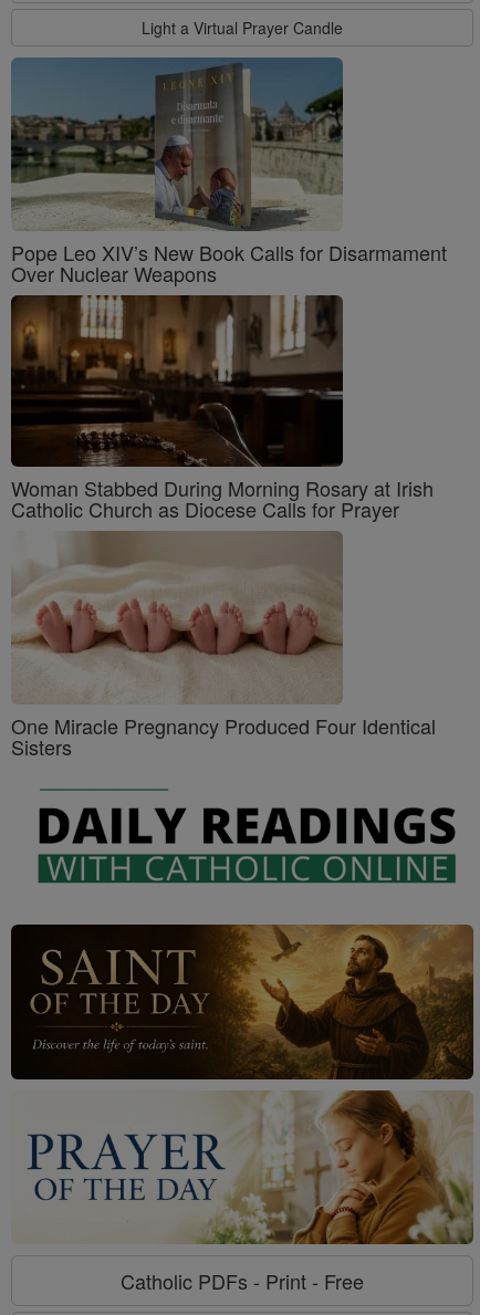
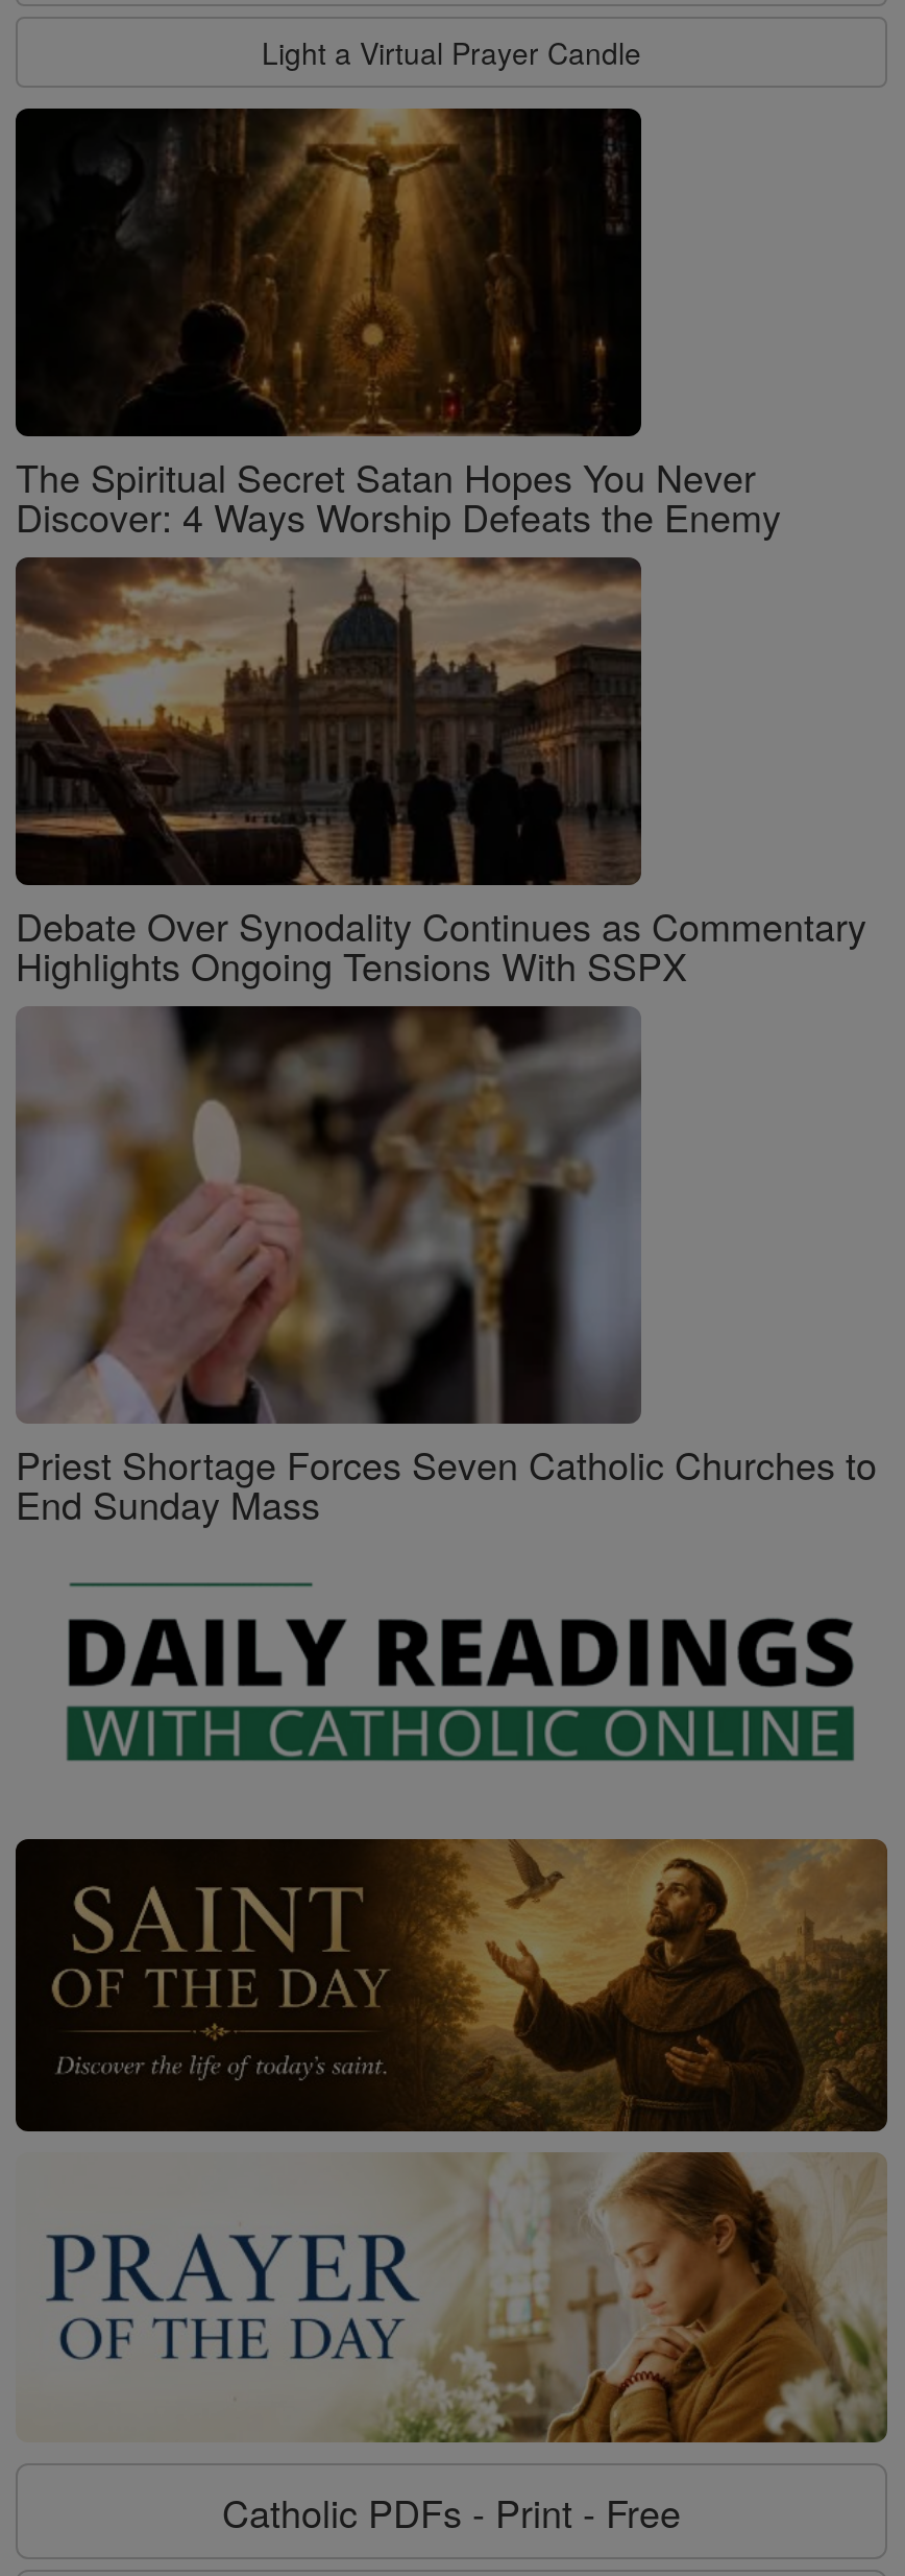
- [image]
+ [image]

- Pope Leo XIV’s New Book Calls for Disarmament
- Over Nuclear Weapons
+ The Spiritual Secret Satan Hopes You Never
+ Discover: 4 Ways Worship Defeats the Enemy

- [image]
+ [image]

- Woman Stabbed During Morning Rosary at Irish
- Catholic Church as Diocese Calls for Prayer
+ Debate Over Synodality Continues as Commentary
+ Highlights Ongoing Tensions With SSPX

- [image]
+ [image]

- One Miracle Pregnancy Produced Four Identical
- Sisters
+ Priest Shortage Forces Seven Catholic Churches to
+ End Sunday Mass
